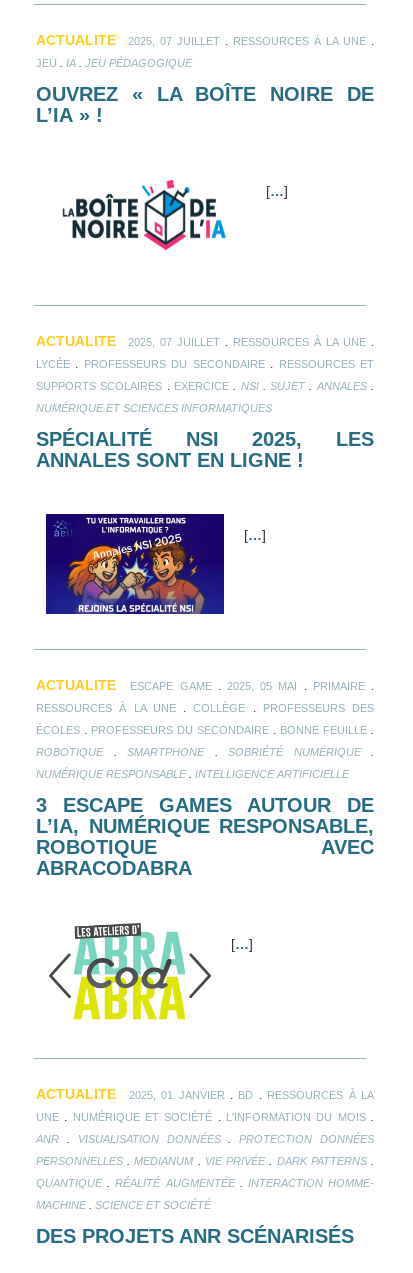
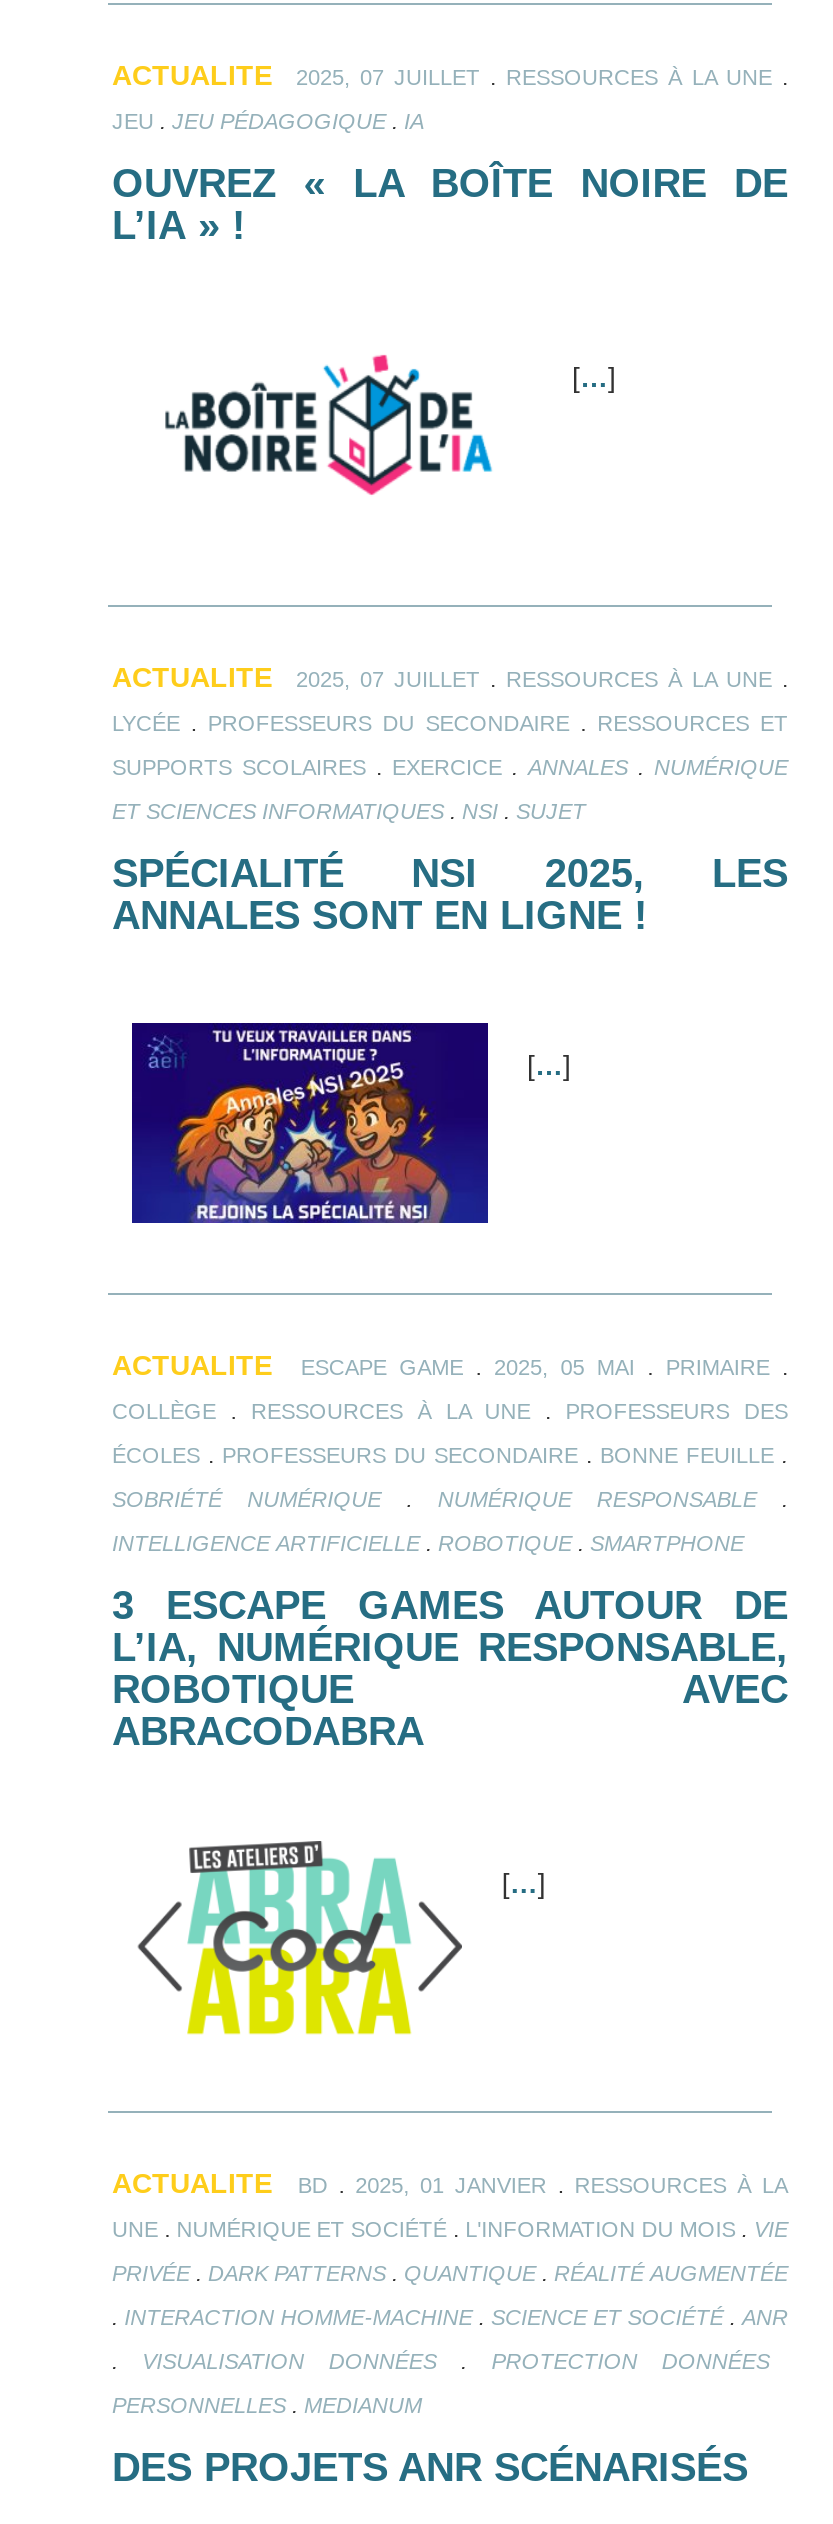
- JEU. IA. JEU PÉDAGOGIQUE
+ JEU. JEU PÉDAGOGIQUE. IA

- SUPPORTS SCOLAIRES. EXERCICE. NSI. SUJET. ANNALES.
+ SUPPORTS SCOLAIRES. EXERCICE. ANNALES. NUMÉRIQUE

- NUMÉRIQUE ET SCIENCES INFORMATIQUES
+ ET SCIENCES INFORMATIQUES. NSI. SUJET

- RESSOURCES À LA UNE. COLLÈGE. PROFESSEURS DES
+ COLLÈGE. RESSOURCES À LA UNE. PROFESSEURS DES

- ROBOTIQUE. SMARTPHONE. SOBRIÉTÉ NUMÉRIQUE.
+ SOBRIÉTÉ NUMÉRIQUE. NUMÉRIQUE RESPONSABLE.

- NUMÉRIQUE RESPONSABLE. INTELLIGENCE ARTIFICIELLE
+ INTELLIGENCE ARTIFICIELLE. ROBOTIQUE. SMARTPHONE

- 2025, 01 JANVIER. BD. RESSOURCES À LA
+ BD. 2025, 01 JANVIER. RESSOURCES À LA

- UNE. NUMÉRIQUE ET SOCIÉTÉ. L'INFORMATION DU MOIS.
+ UNE. NUMÉRIQUE ET SOCIÉTÉ. L'INFORMATION DU MOIS. VIE

- ANR. VISUALISATION DONNÉES. PROTECTION DONNÉES
+ PRIVÉE. DARK PATTERNS. QUANTIQUE. RÉALITÉ AUGMENTÉE

- PERSONNELLES. MEDIANUM. VIE PRIVÉE. DARK PATTERNS.
+ . INTERACTION HOMME-MACHINE. SCIENCE ET SOCIÉTÉ. ANR

- QUANTIQUE. RÉALITÉ AUGMENTÉE. INTERACTION HOMME-
+ . VISUALISATION DONNÉES. PROTECTION DONNÉES

- MACHINE. SCIENCE ET SOCIÉTÉ
+ PERSONNELLES. MEDIANUM
